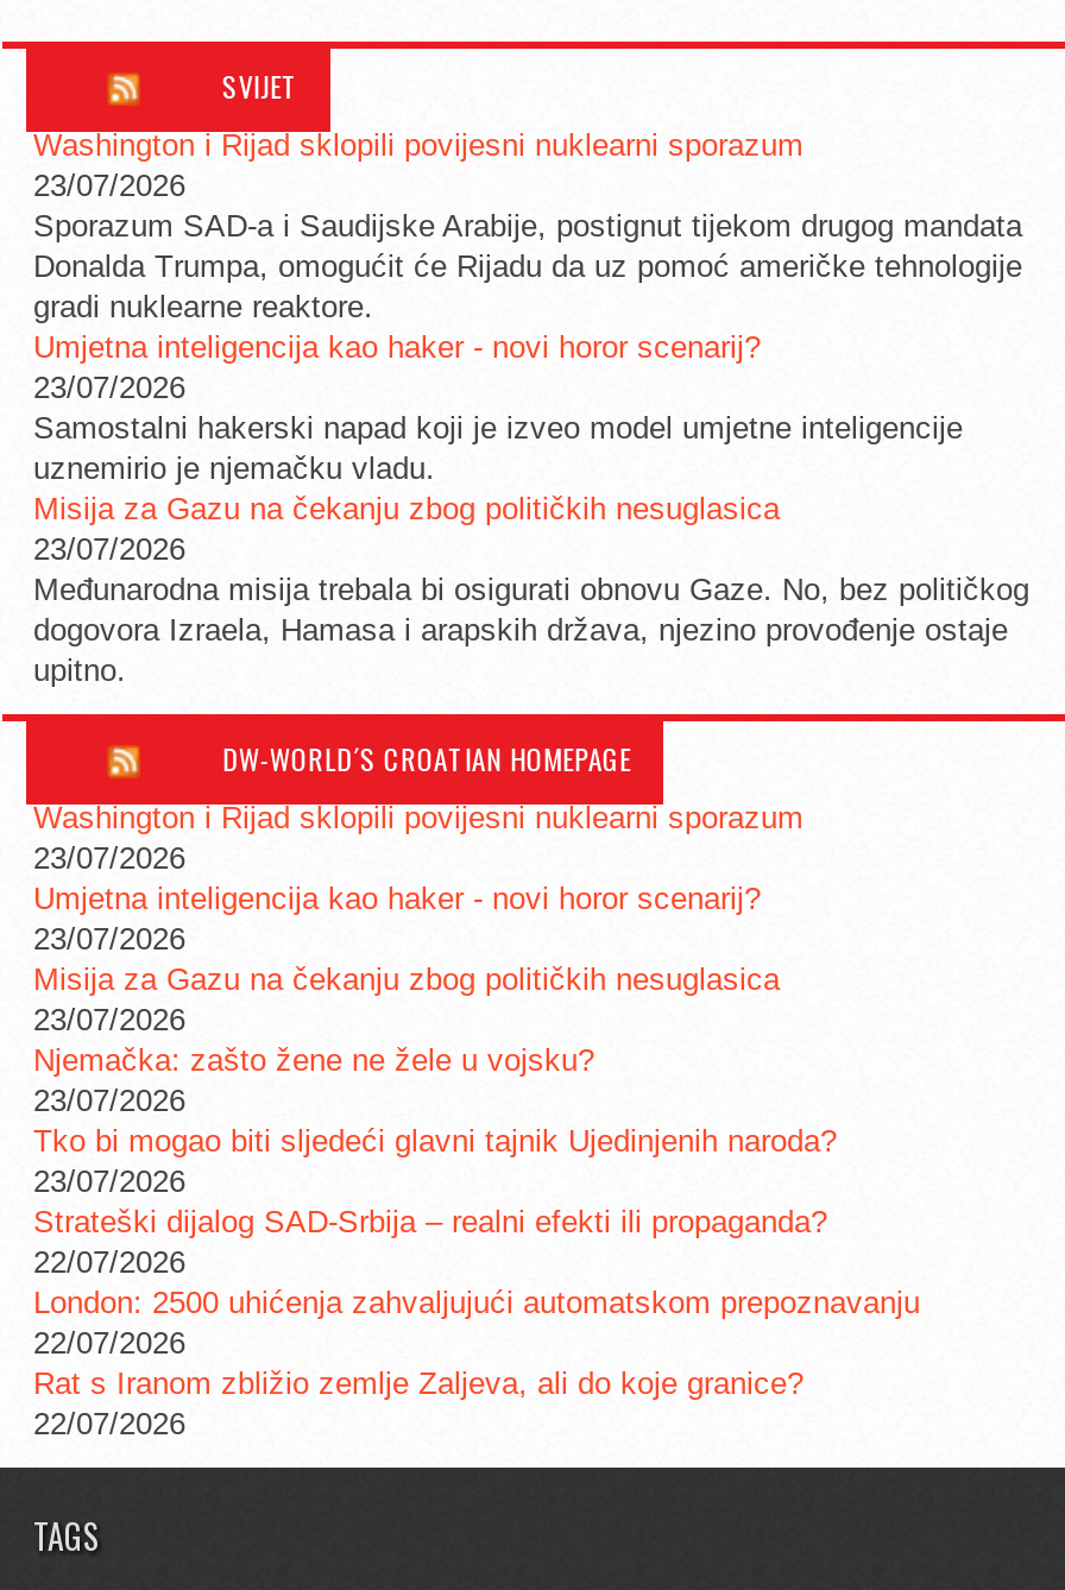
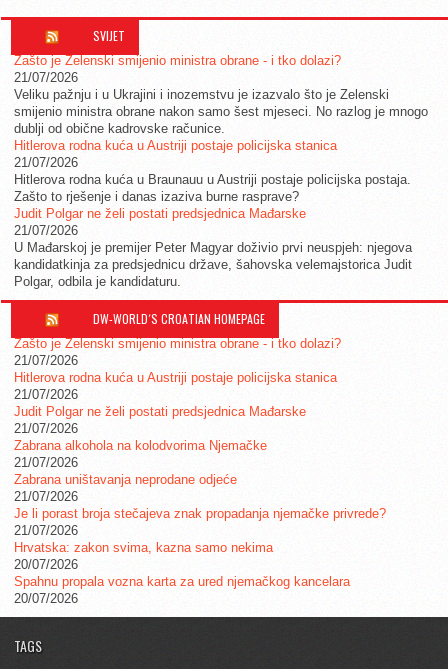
- Washington i Rijad sklopili povijesni nuklearni sporazum
- 23/07/2026
- Sporazum SAD-a i Saudijske Arabije, postignut tijekom drugog mandata
- Donalda Trumpa, omogućit će Rijadu da uz pomoć američke tehnologije
- gradi nuklearne reaktore.
- Umjetna inteligencija kao haker - novi horor scenarij?
- 23/07/2026
- Samostalni hakerski napad koji je izveo model umjetne inteligencije
- uznemirio je njemačku vladu.
- Misija za Gazu na čekanju zbog političkih nesuglasica
- 23/07/2026
- Međunarodna misija trebala bi osigurati obnovu Gaze. No, bez političkog
- dogovora Izraela, Hamasa i arapskih država, njezino provođenje ostaje
- upitno.
+ Zašto je Zelenski smijenio ministra obrane - i tko dolazi?
+ 21/07/2026
+ Veliku pažnju i u Ukrajini i inozemstvu je izazvalo što je Zelenski
+ smijenio ministra obrane nakon samo šest mjeseci. No razlog je mnogo
+ dublji od obične kadrovske računice.
+ Hitlerova rodna kuća u Austriji postaje policijska stanica
+ 21/07/2026
+ Hitlerova rodna kuća u Braunauu u Austriji postaje policijska postaja.
+ Zašto to rješenje i danas izaziva burne rasprave?
+ Judit Polgar ne želi postati predsjednica Mađarske
+ 21/07/2026
+ U Mađarskoj je premijer Peter Magyar doživio prvi neuspjeh: njegova
+ kandidatkinja za predsjednicu države, šahovska velemajstorica Judit
+ Polgar, odbila je kandidaturu.

- Washington i Rijad sklopili povijesni nuklearni sporazum
- 23/07/2026
- Umjetna inteligencija kao haker - novi horor scenarij?
- 23/07/2026
- Misija za Gazu na čekanju zbog političkih nesuglasica
- 23/07/2026
- Njemačka: zašto žene ne žele u vojsku?
- 23/07/2026
- Tko bi mogao biti sljedeći glavni tajnik Ujedinjenih naroda?
- 23/07/2026
- Strateški dijalog SAD-Srbija – realni efekti ili propaganda?
- 22/07/2026
- London: 2500 uhićenja zahvaljujući automatskom prepoznavanju
- 22/07/2026
- Rat s Iranom zbližio zemlje Zaljeva, ali do koje granice?
- 22/07/2026
+ Zašto je Zelenski smijenio ministra obrane - i tko dolazi?
+ 21/07/2026
+ Hitlerova rodna kuća u Austriji postaje policijska stanica
+ 21/07/2026
+ Judit Polgar ne želi postati predsjednica Mađarske
+ 21/07/2026
+ Zabrana alkohola na kolodvorima Njemačke
+ 21/07/2026
+ Zabrana uništavanja neprodane odjeće
+ 21/07/2026
+ Je li porast broja stečajeva znak propadanja njemačke privrede?
+ 21/07/2026
+ Hrvatska: zakon svima, kazna samo nekima
+ 20/07/2026
+ Spahnu propala vozna karta za ured njemačkog kancelara
+ 20/07/2026
